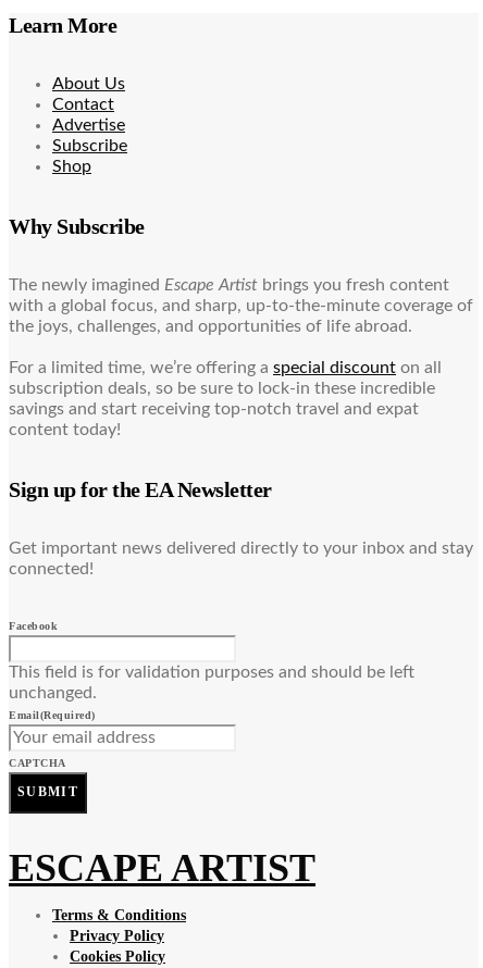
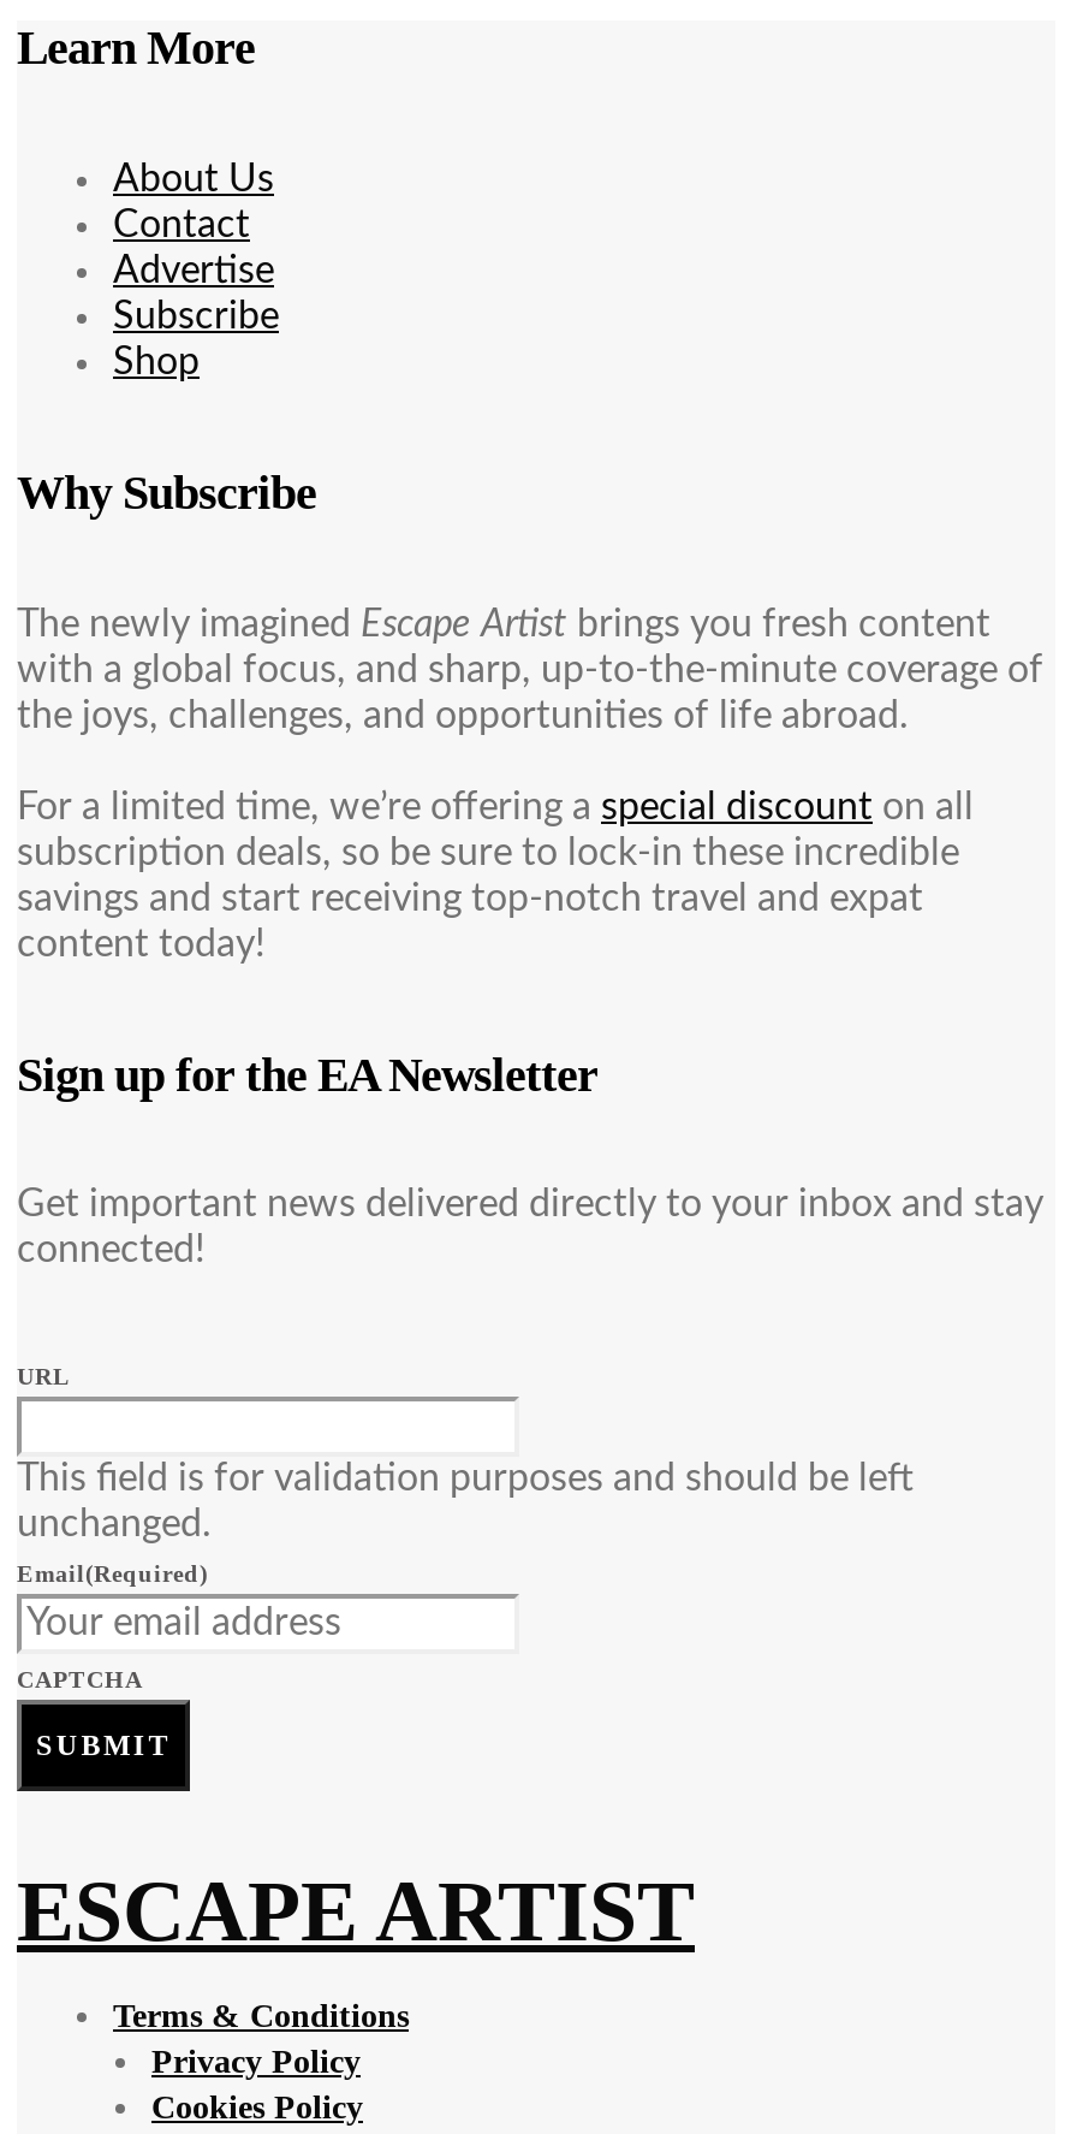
- Facebook
+ URL
